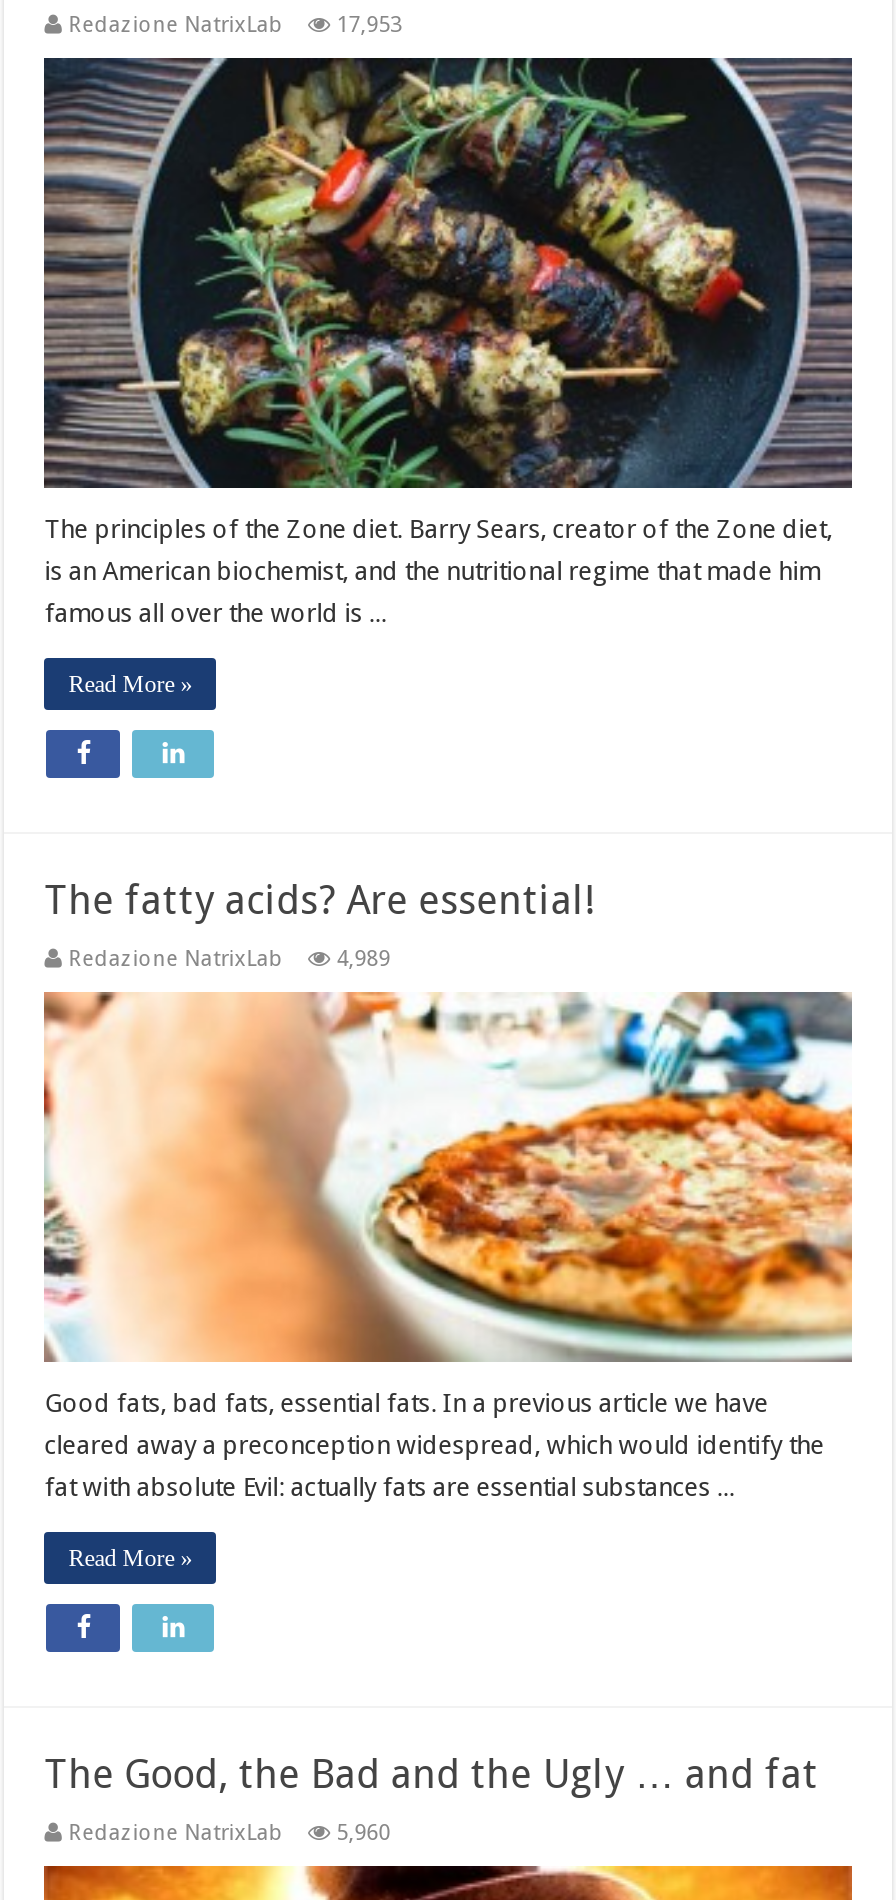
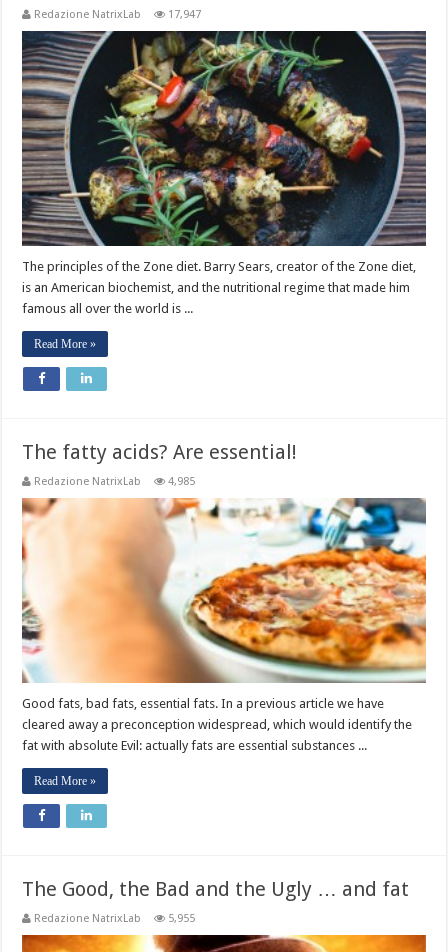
- 17,953
+ 17,947

- 4,989
+ 4,985

- 5,960
+ 5,955
